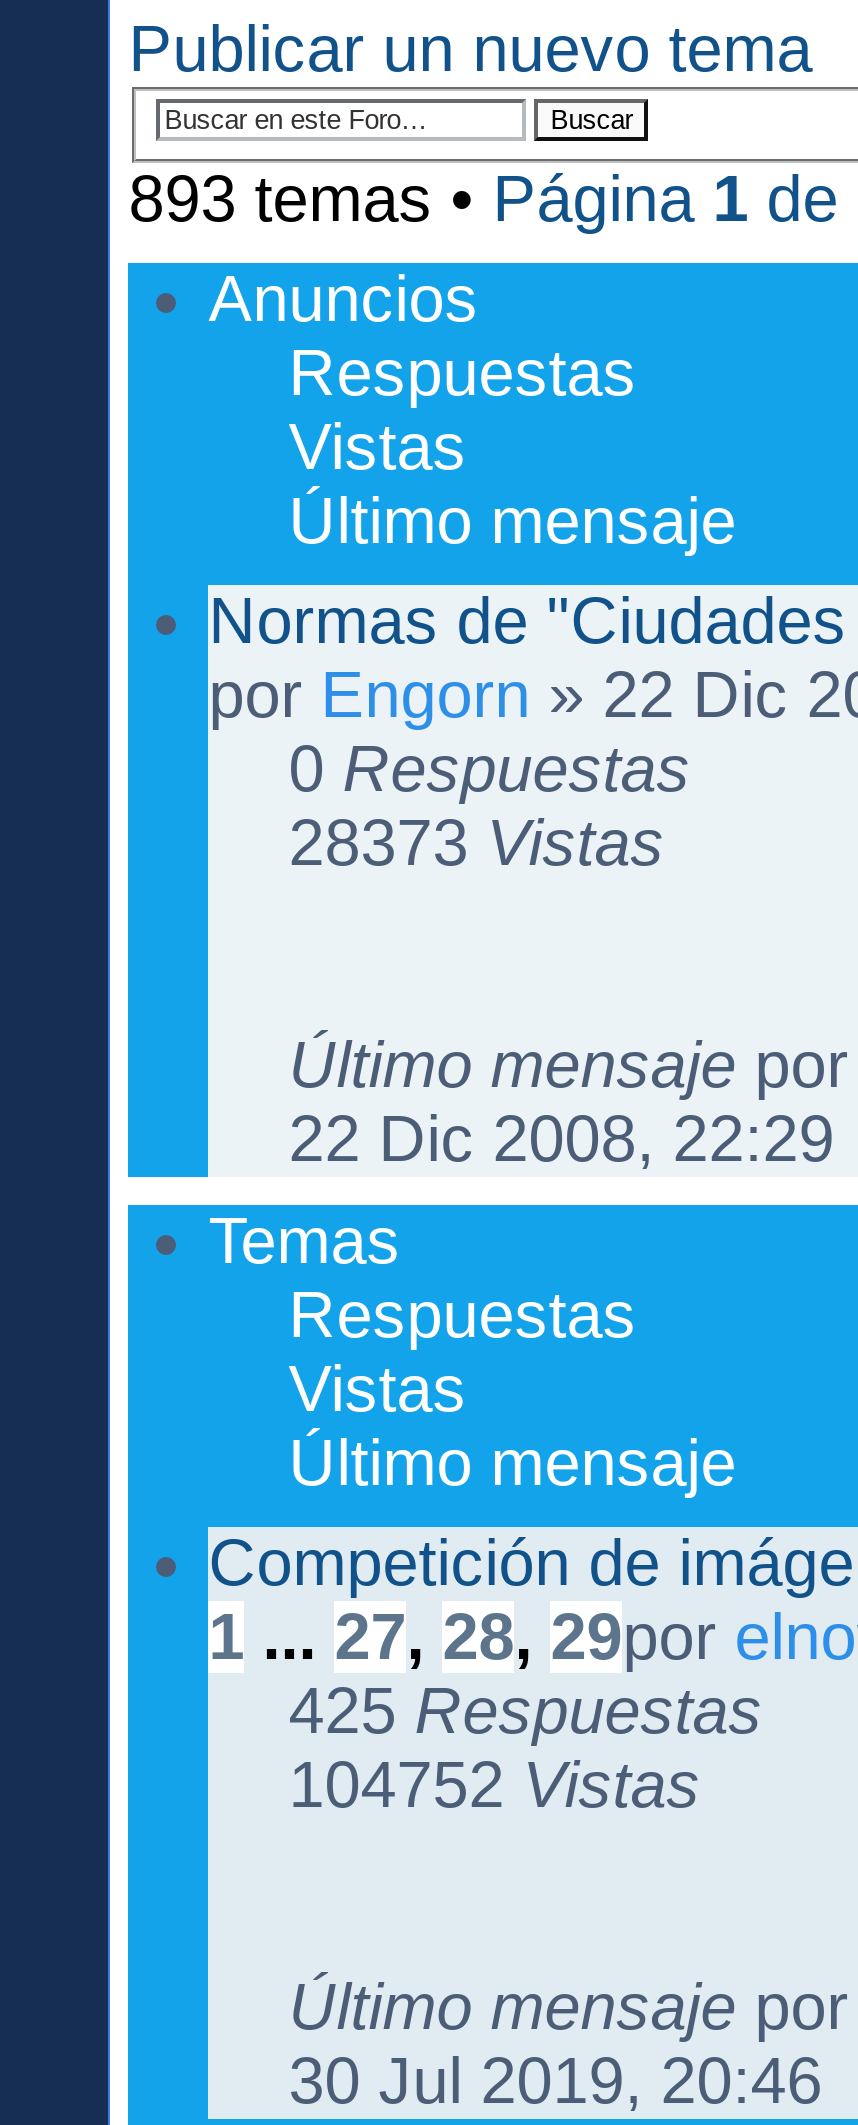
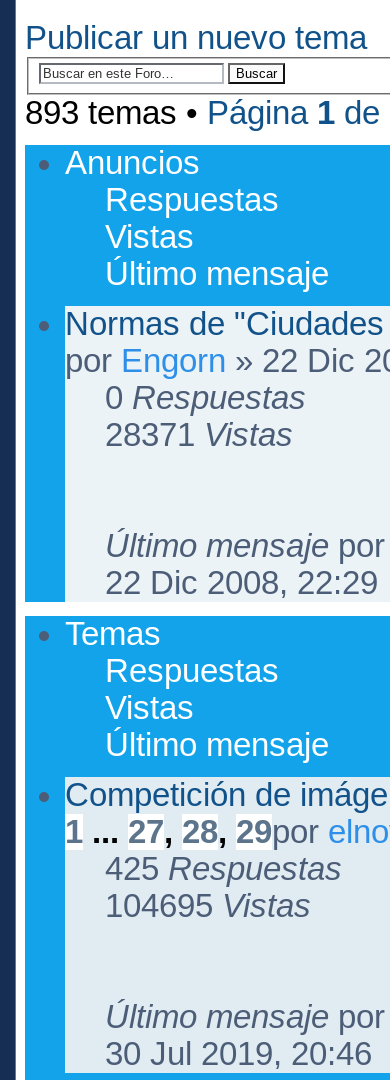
- 28373 Vistas
+ 28371 Vistas

- 104752 Vistas
+ 104695 Vistas
